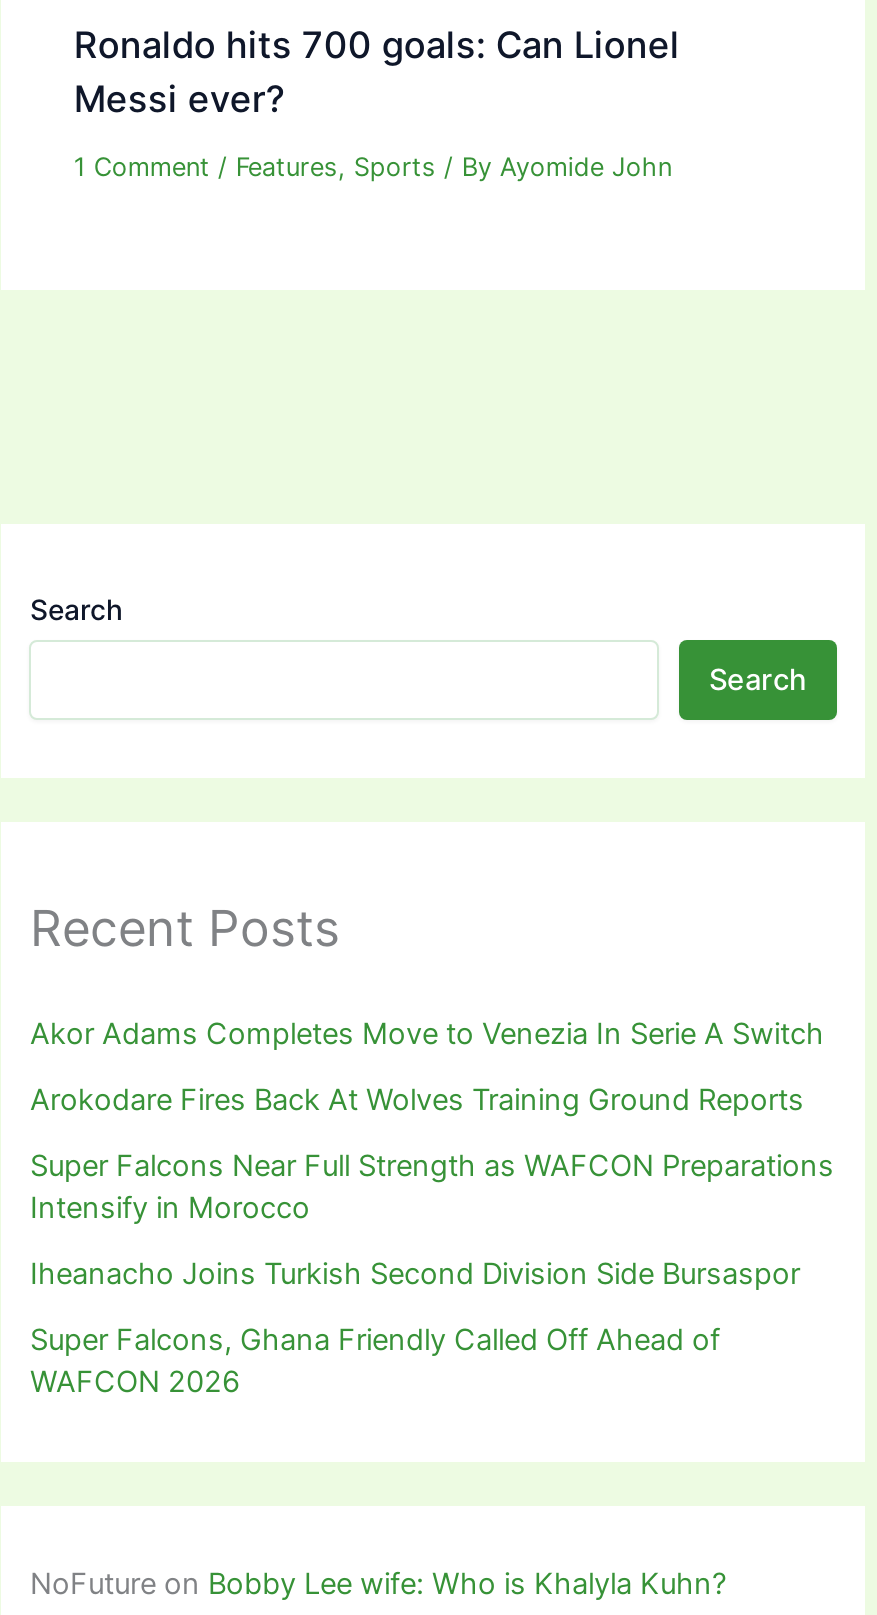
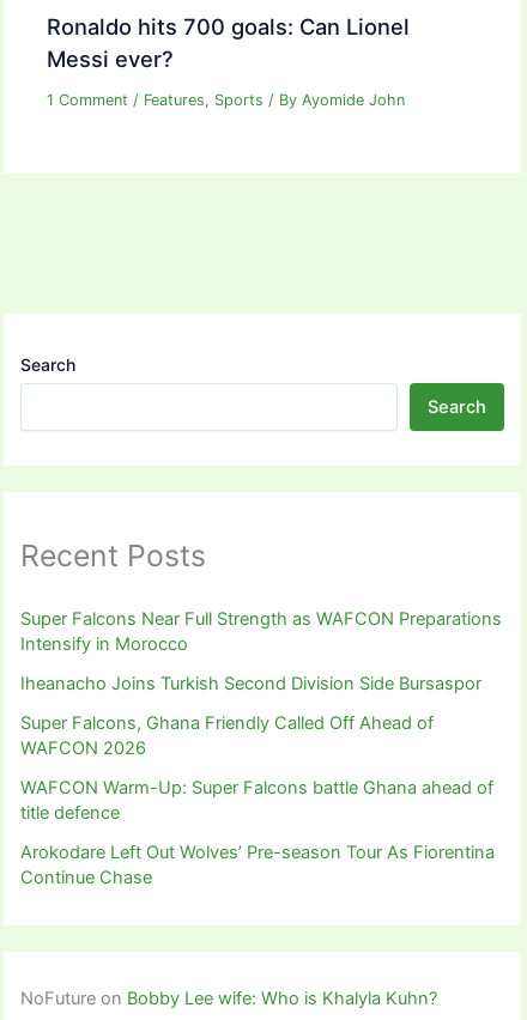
- Akor Adams Completes Move to Venezia In Serie A Switch
- Arokodare Fires Back At Wolves Training Ground Reports

moved up: Super Falcons Near Full Strength as WAFCON Preparations | Intensify in Morocco | Iheanacho Joins Turkish Second Division Side Bursaspor | Super Falcons, Ghana Friendly Called Off Ahead of | WAFCON 2026

+ WAFCON Warm-Up: Super Falcons battle Ghana ahead of
+ title defence
+ Arokodare Left Out Wolves’ Pre-season Tour As Fiorentina
+ Continue Chase
